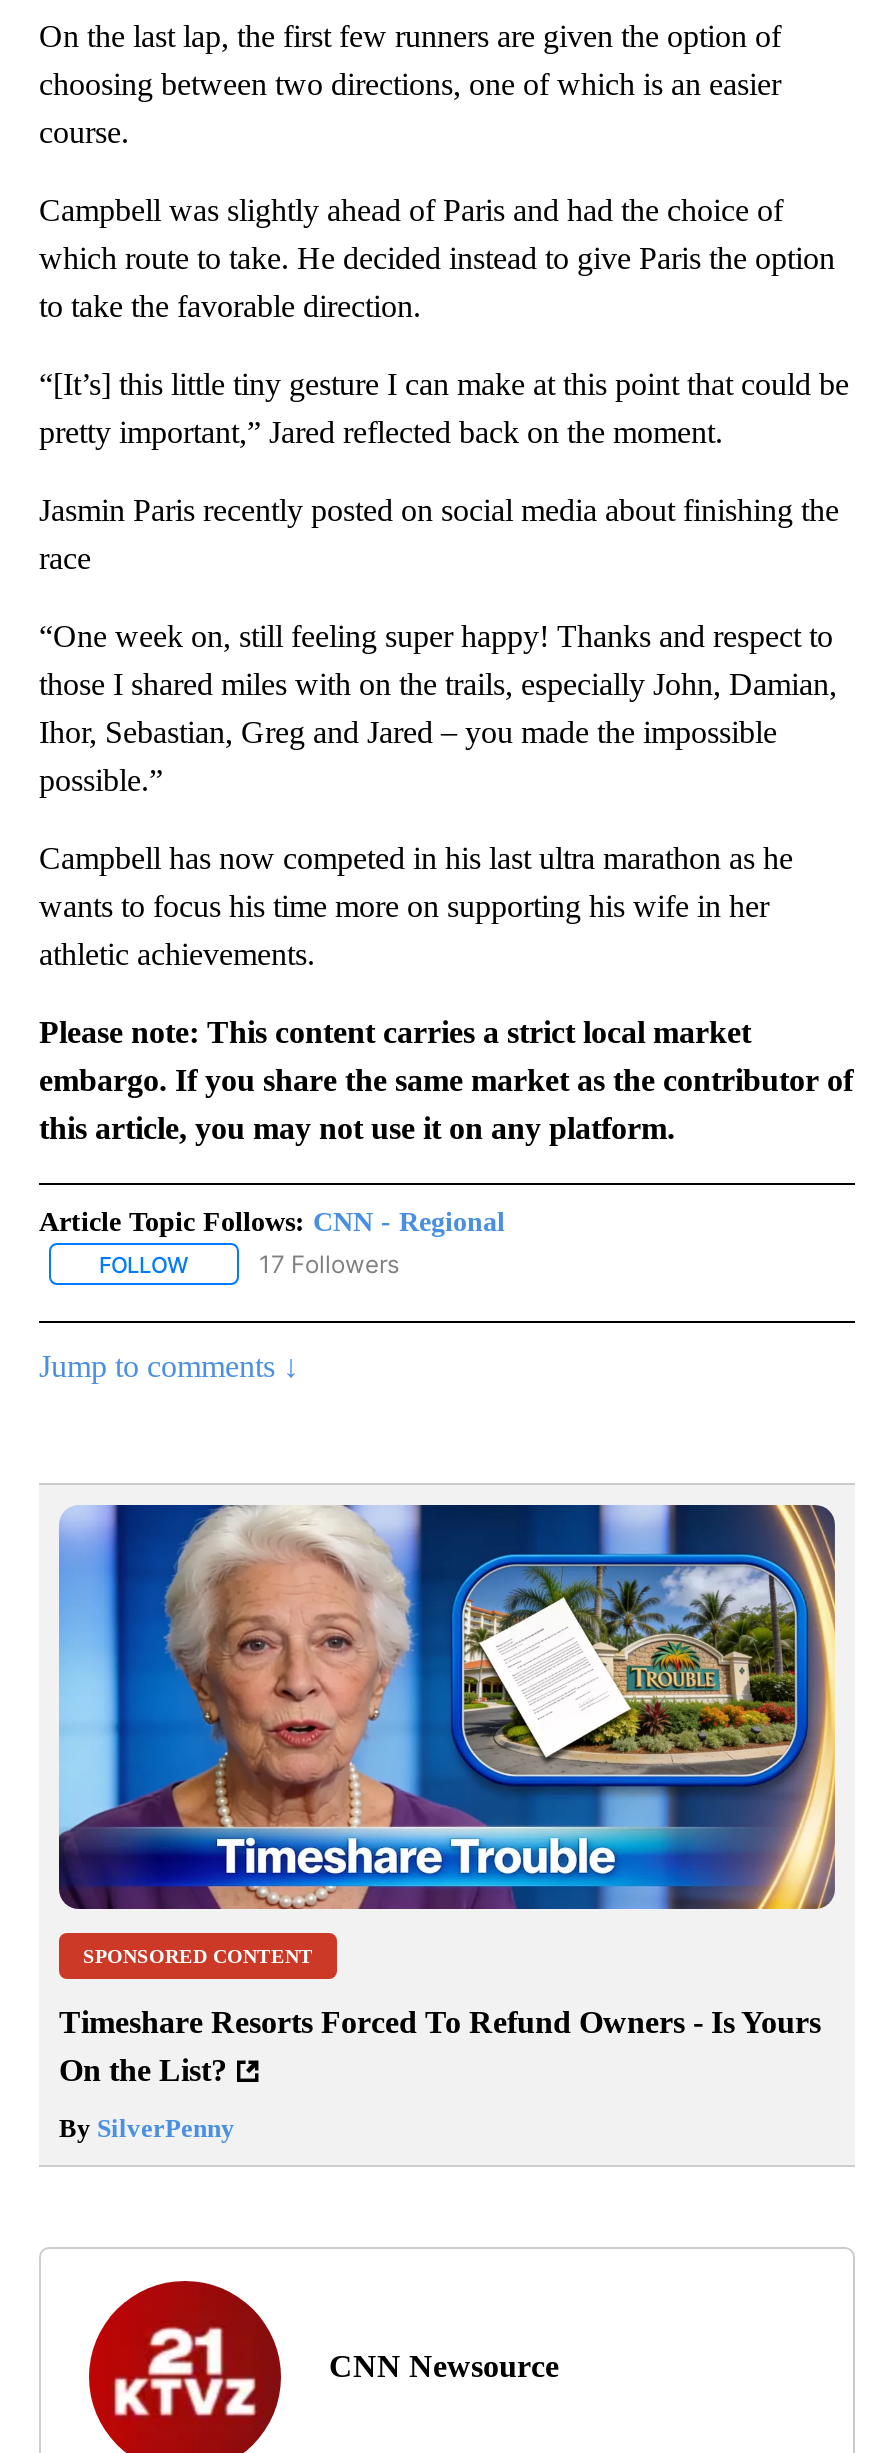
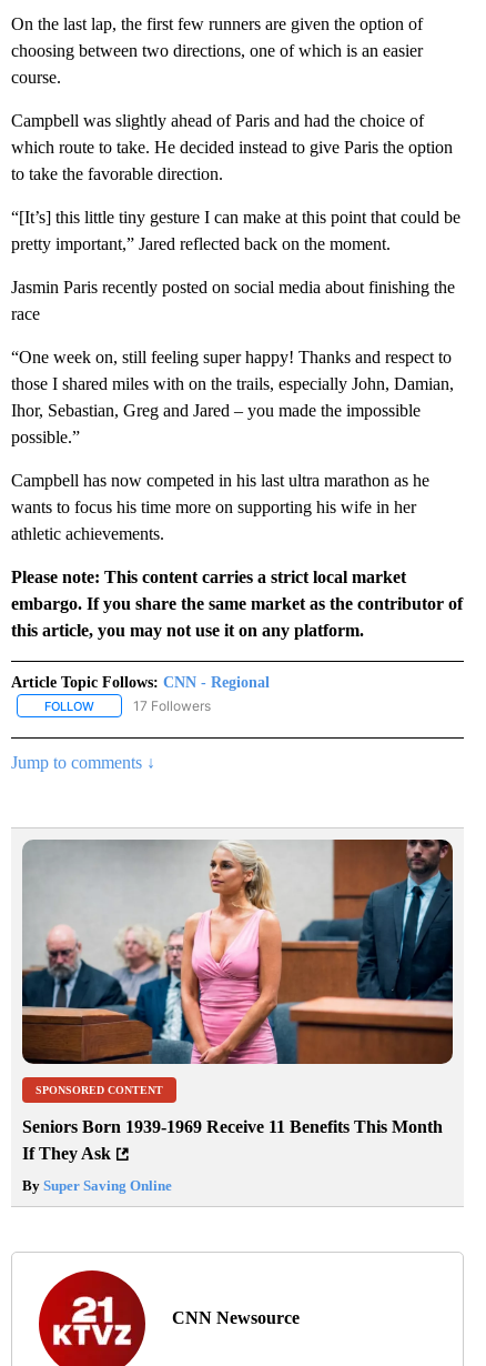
- [image]
+ [image]

- Timeshare Resorts Forced To Refund Owners - Is Yours
- On the List?
+ Seniors Born 1939-1969 Receive 11 Benefits This Month
+ If They Ask

- By SilverPenny
+ By Super Saving Online
